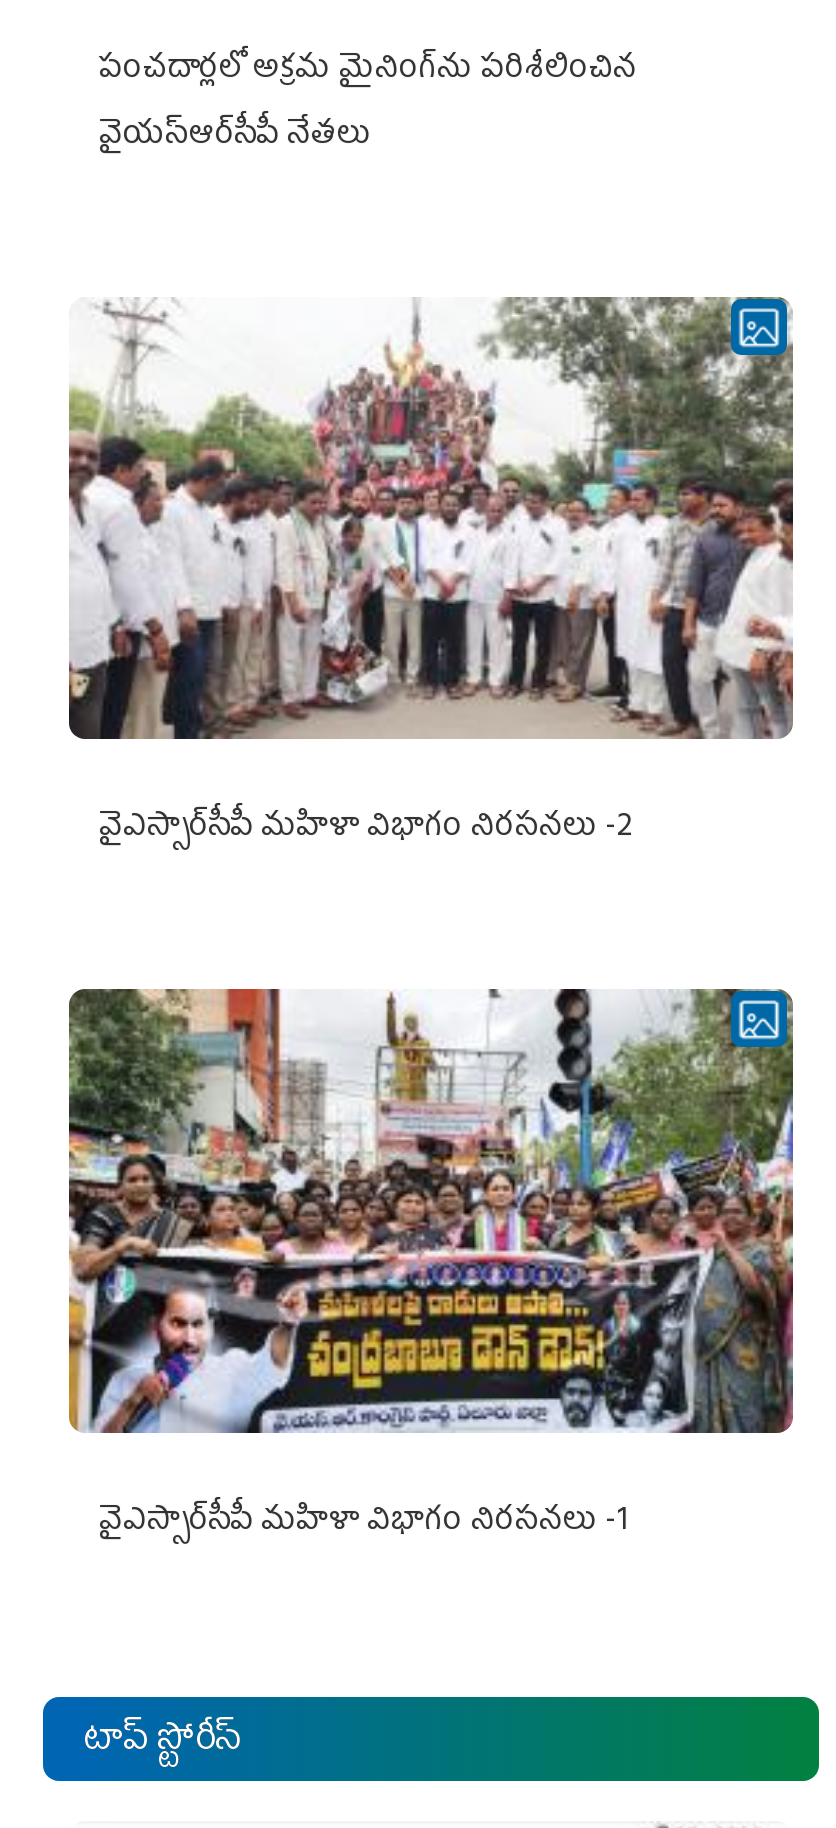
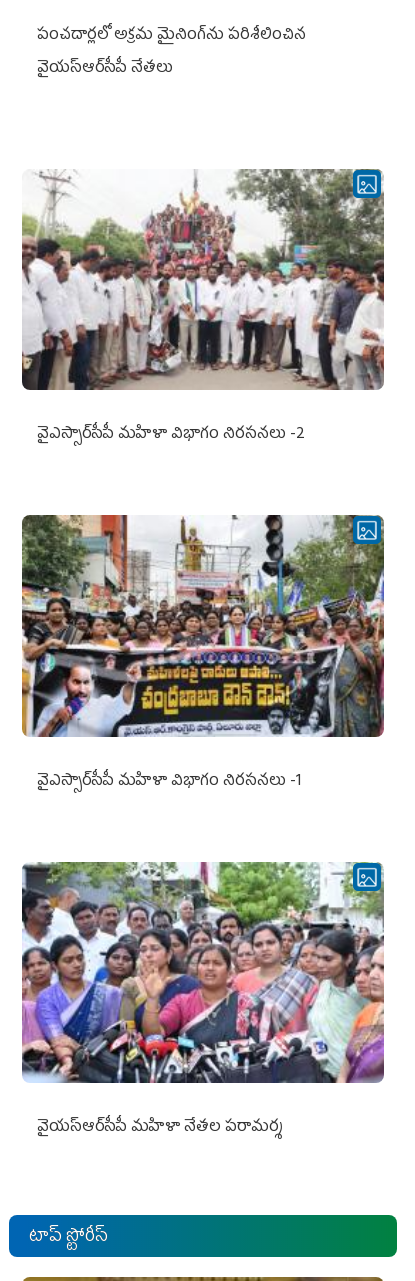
+ [image]
+ వైయ‌స్ఆర్‌సీపీ మ‌హిళా నేత‌ల ప‌రామ‌ర్శ‌
